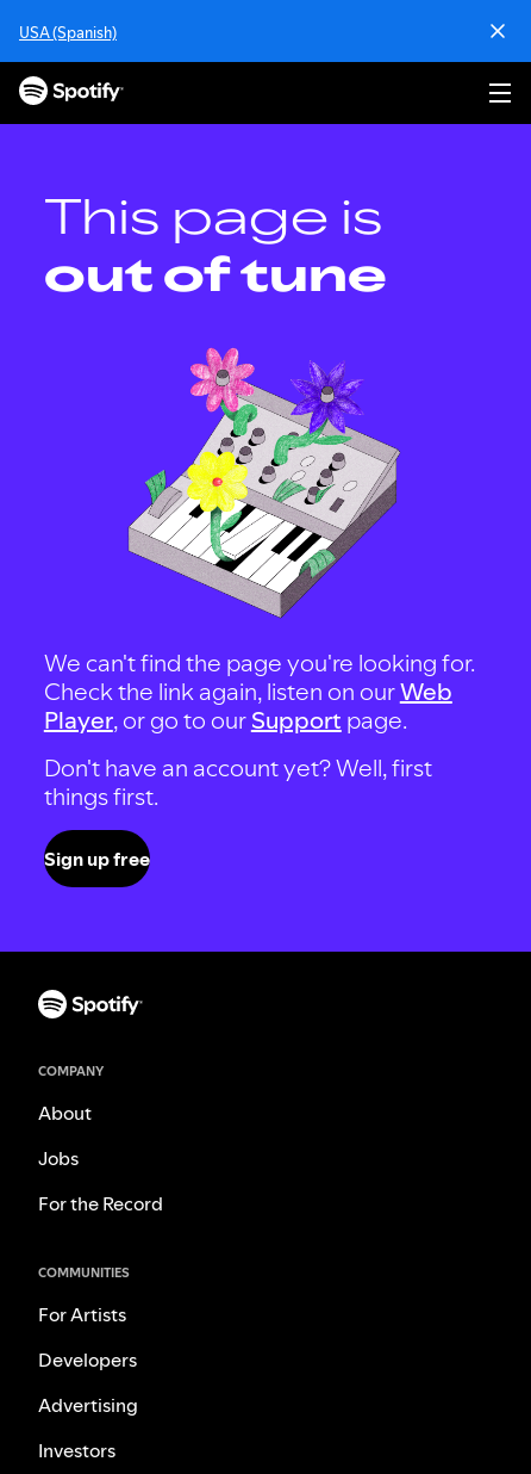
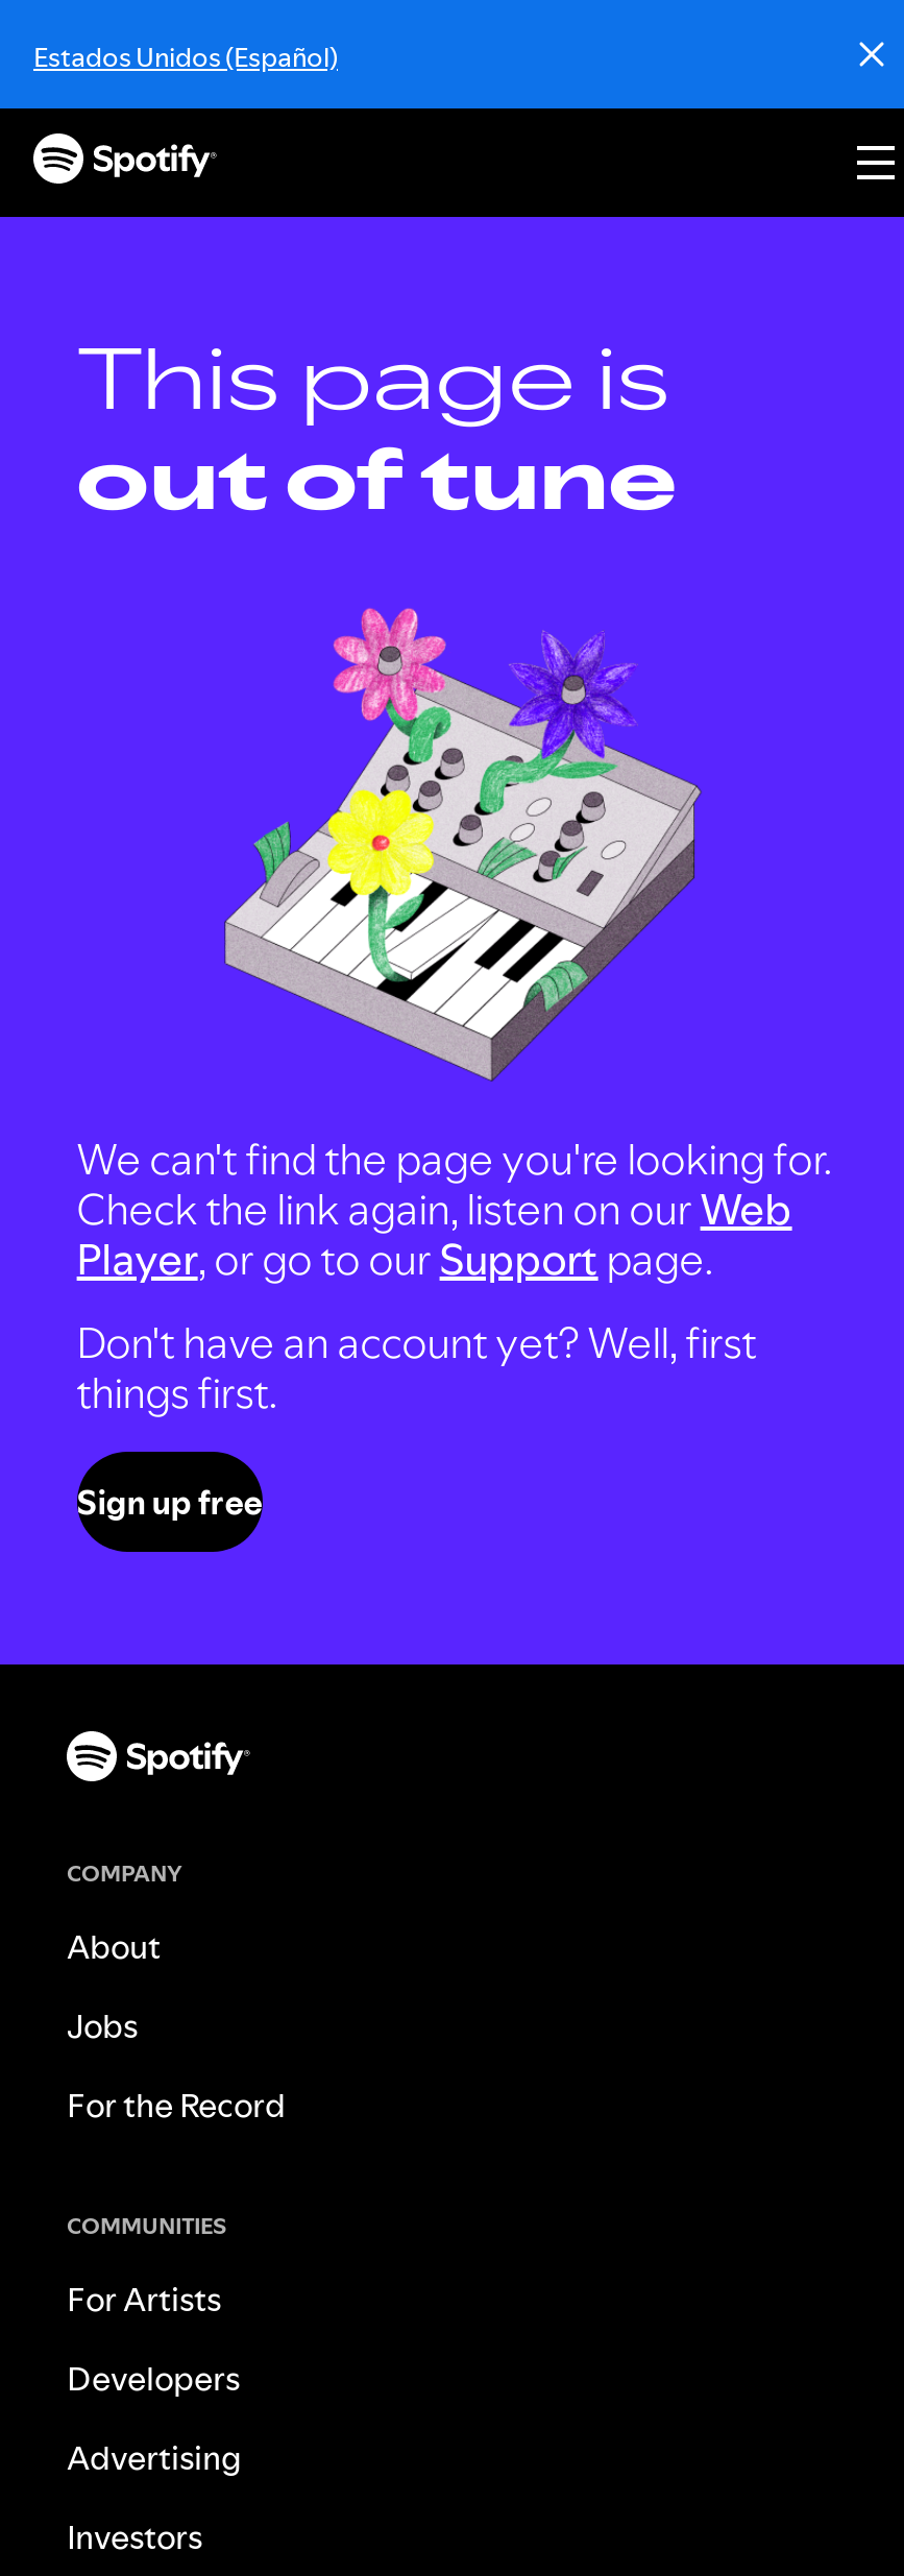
- USA (Spanish)
+ Estados Unidos (Español)
